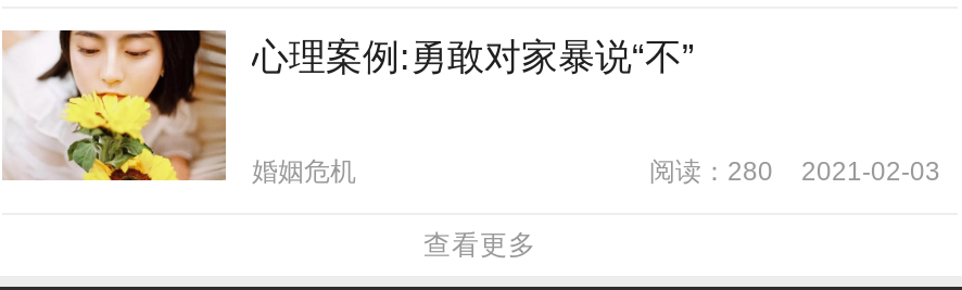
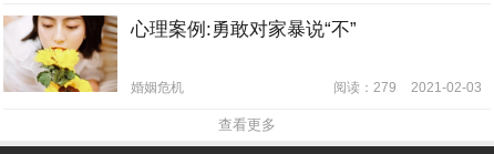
- 阅读：280 2021-02-03
+ 阅读：279 2021-02-03
